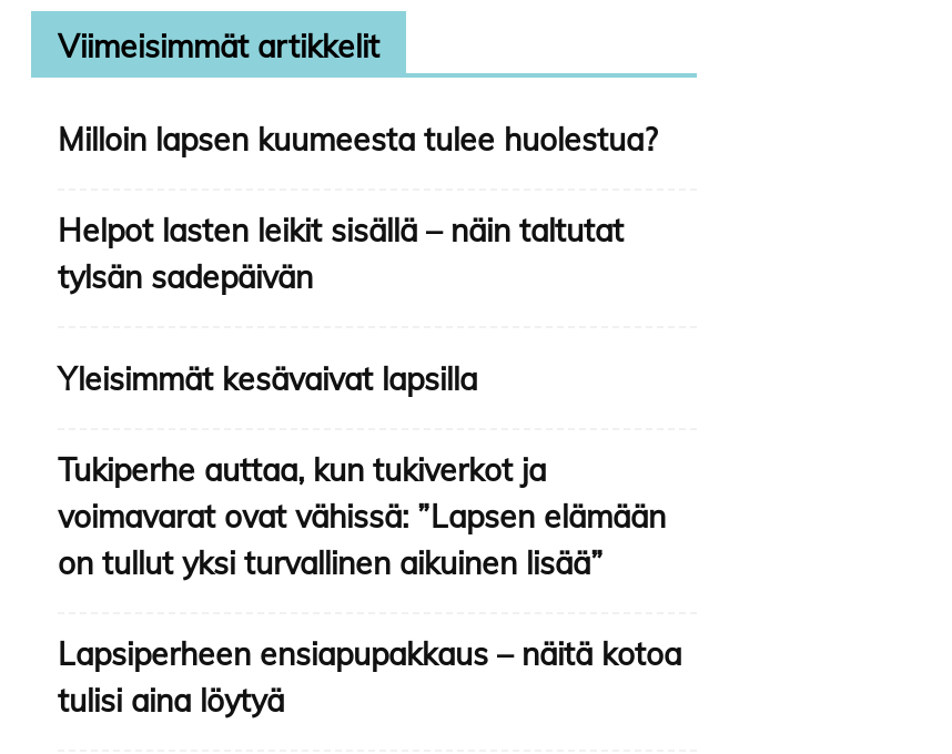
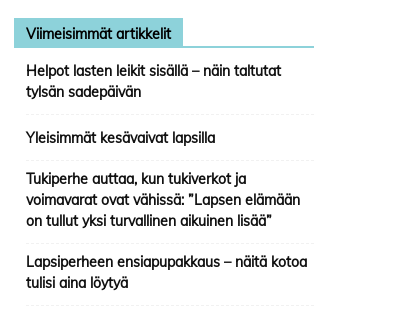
- Milloin lapsen kuumeesta tulee huolestua?
